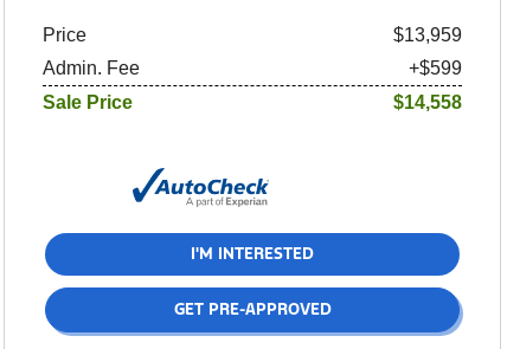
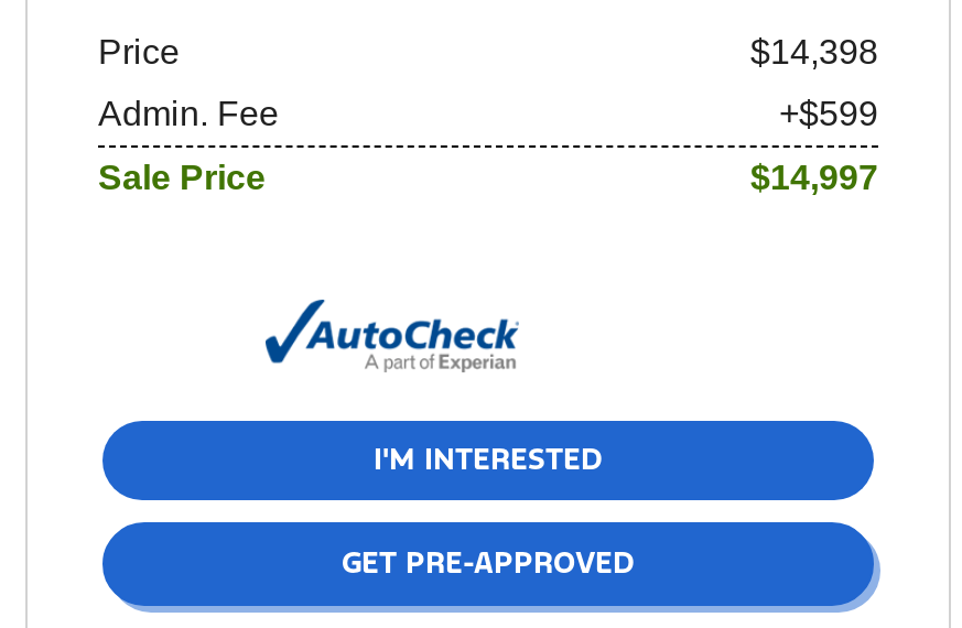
- $13,959
+ $14,398

- $14,558
+ $14,997
